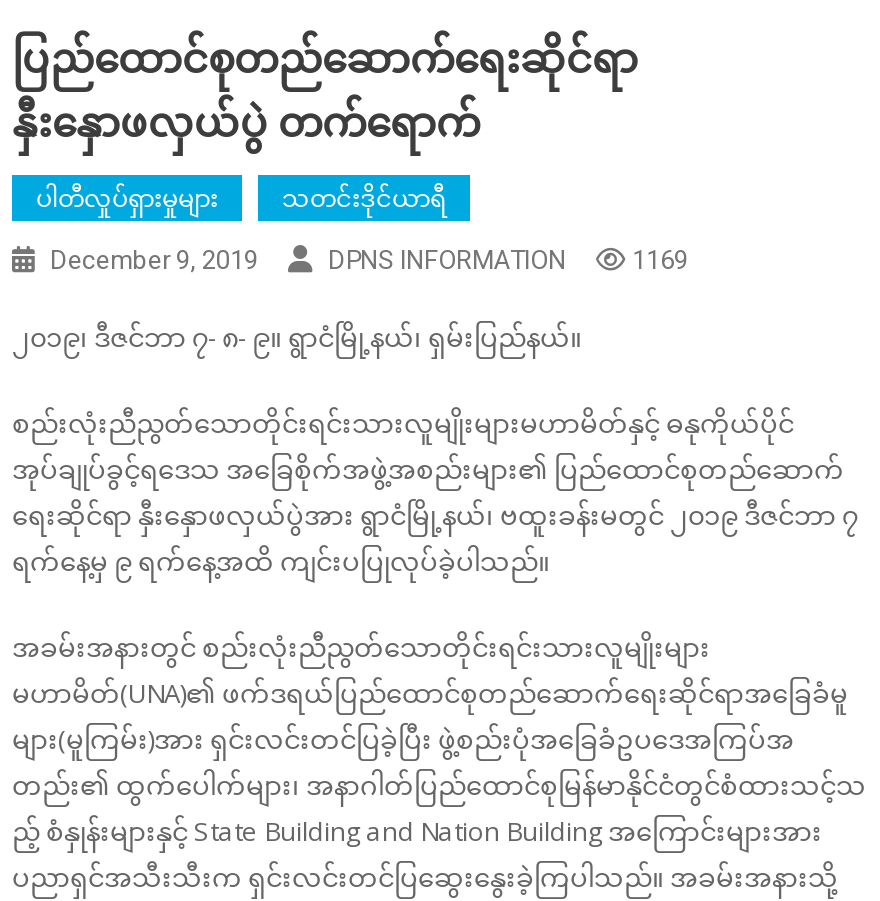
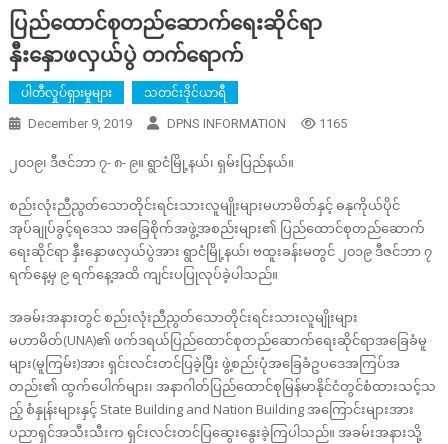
- 1169
+ 1165
